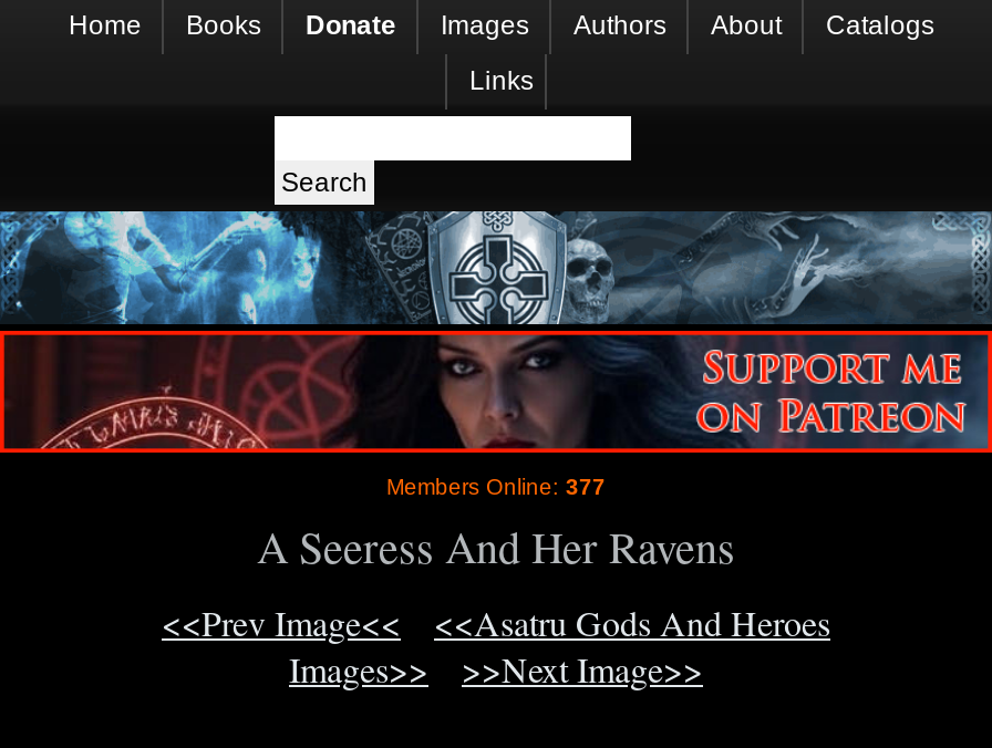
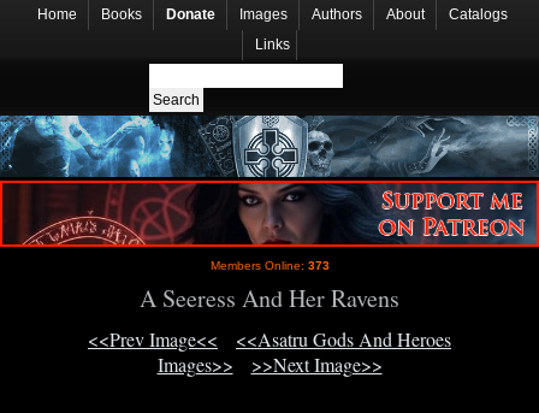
- Members Online: 377
+ Members Online: 373
